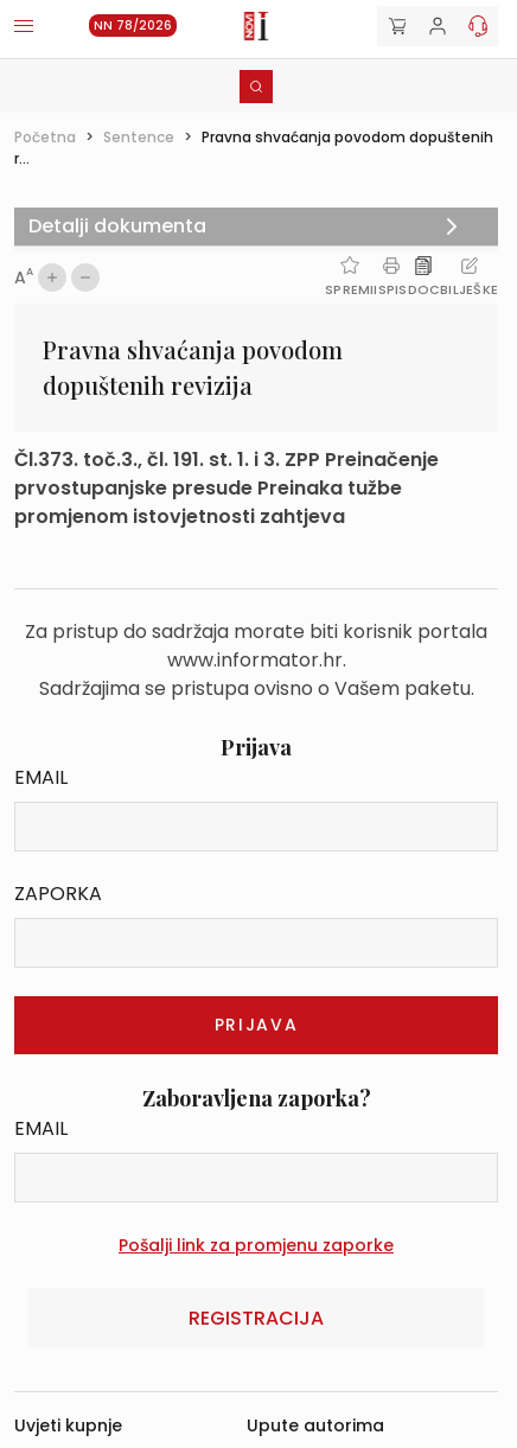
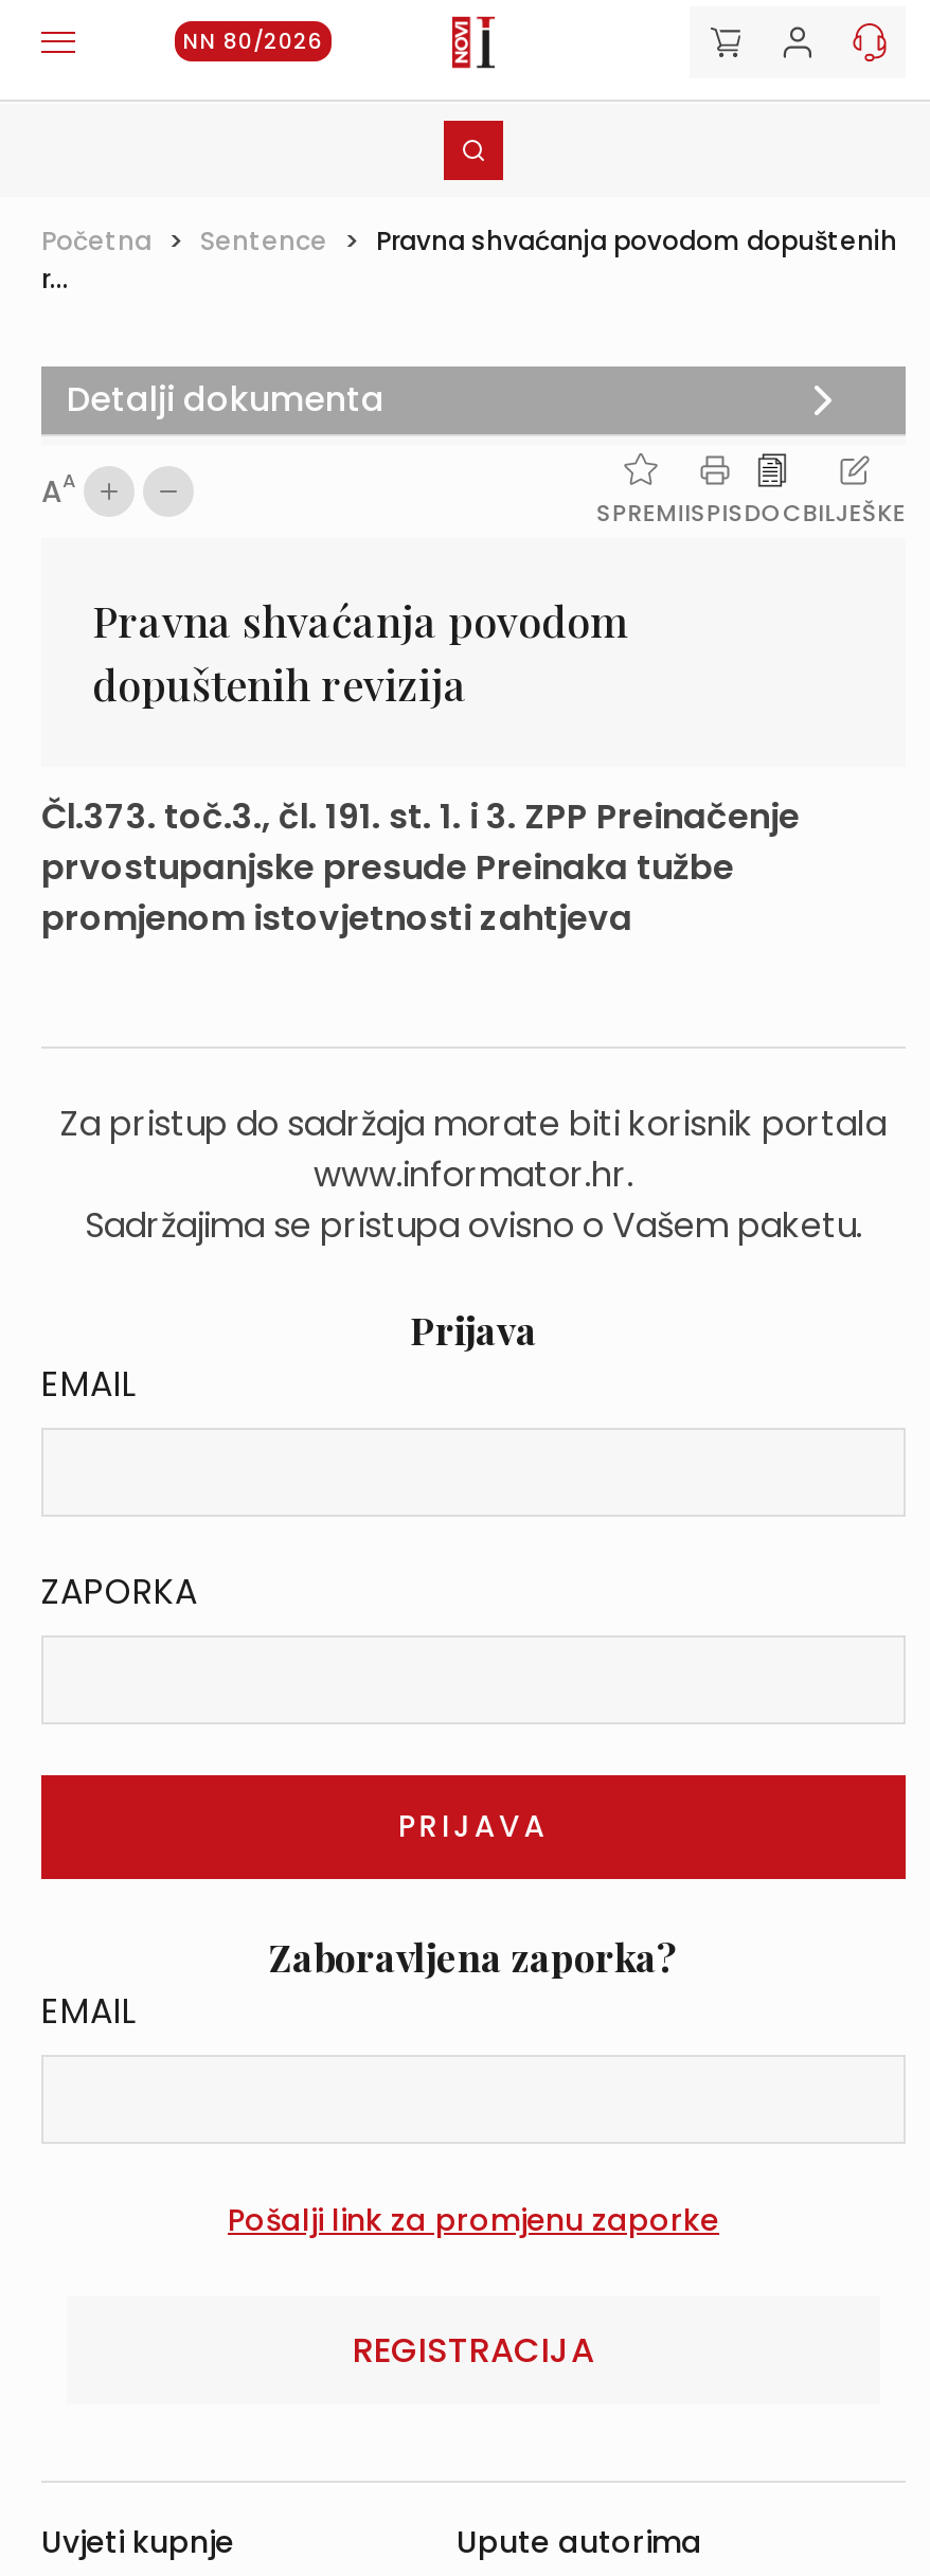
- NN 78/2026
+ NN 80/2026
